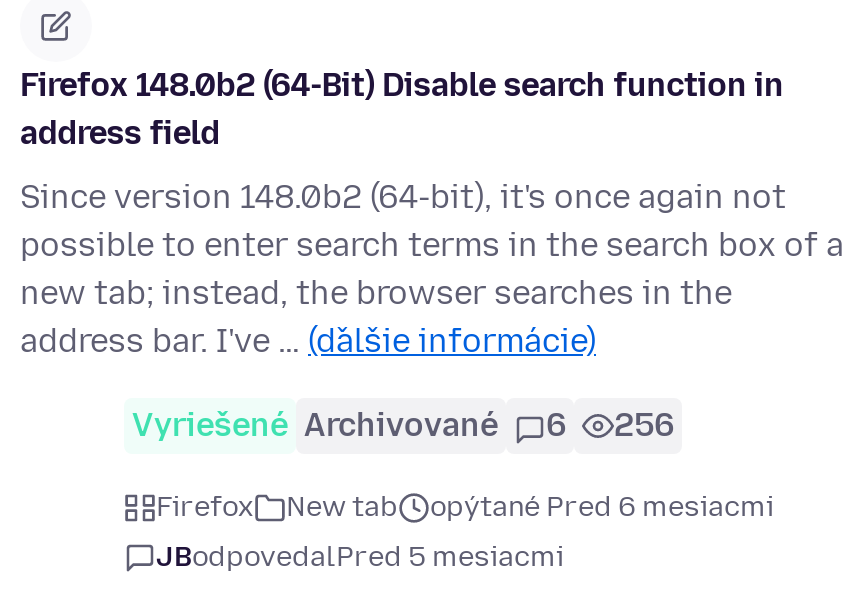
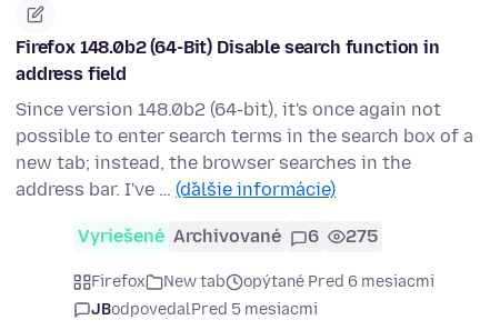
- Vyriešené Archivované 6 256
+ Vyriešené Archivované 6 275
